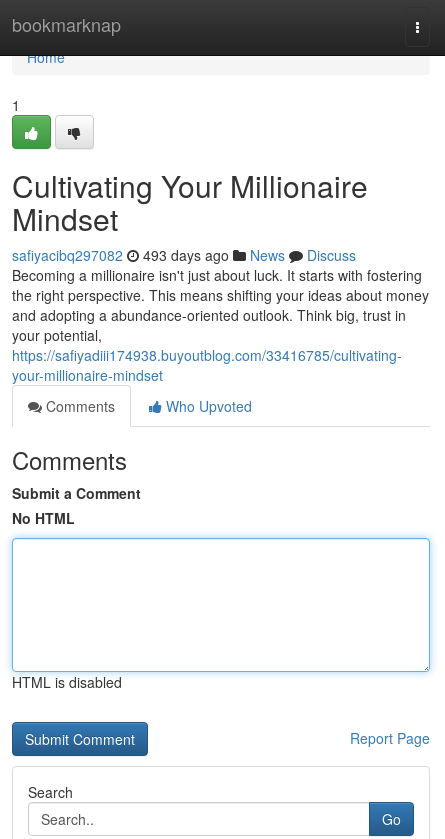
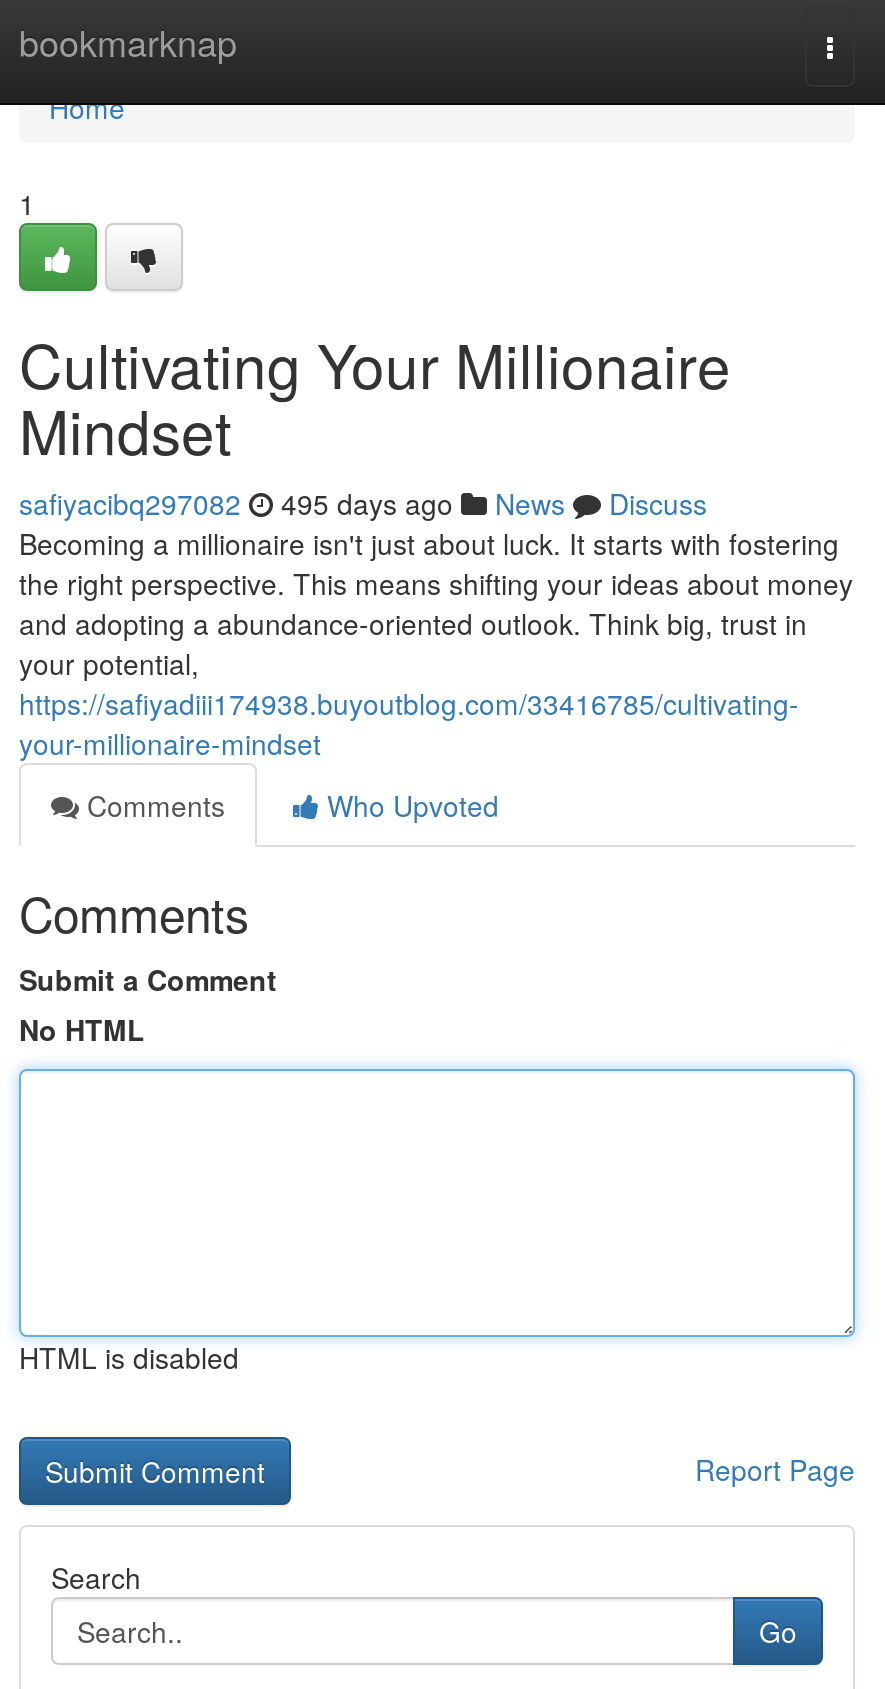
- safiyacibq297082 493 days ago News Discuss
+ safiyacibq297082 495 days ago News Discuss
